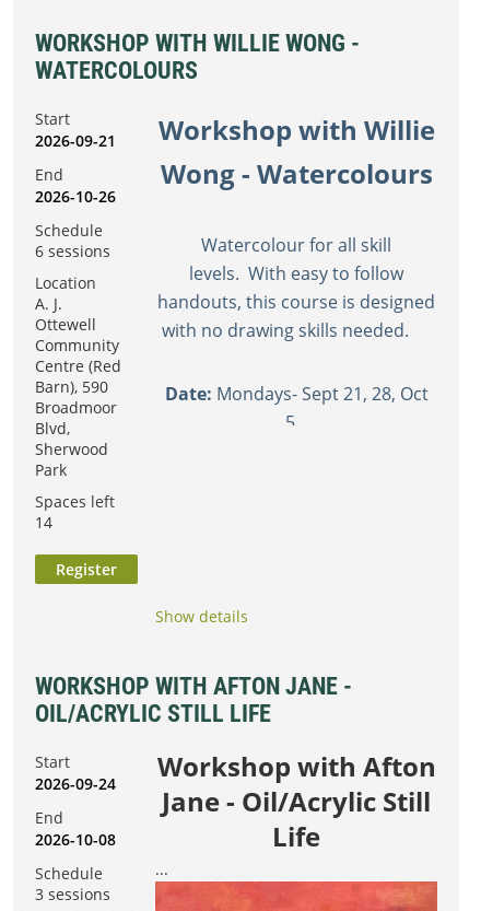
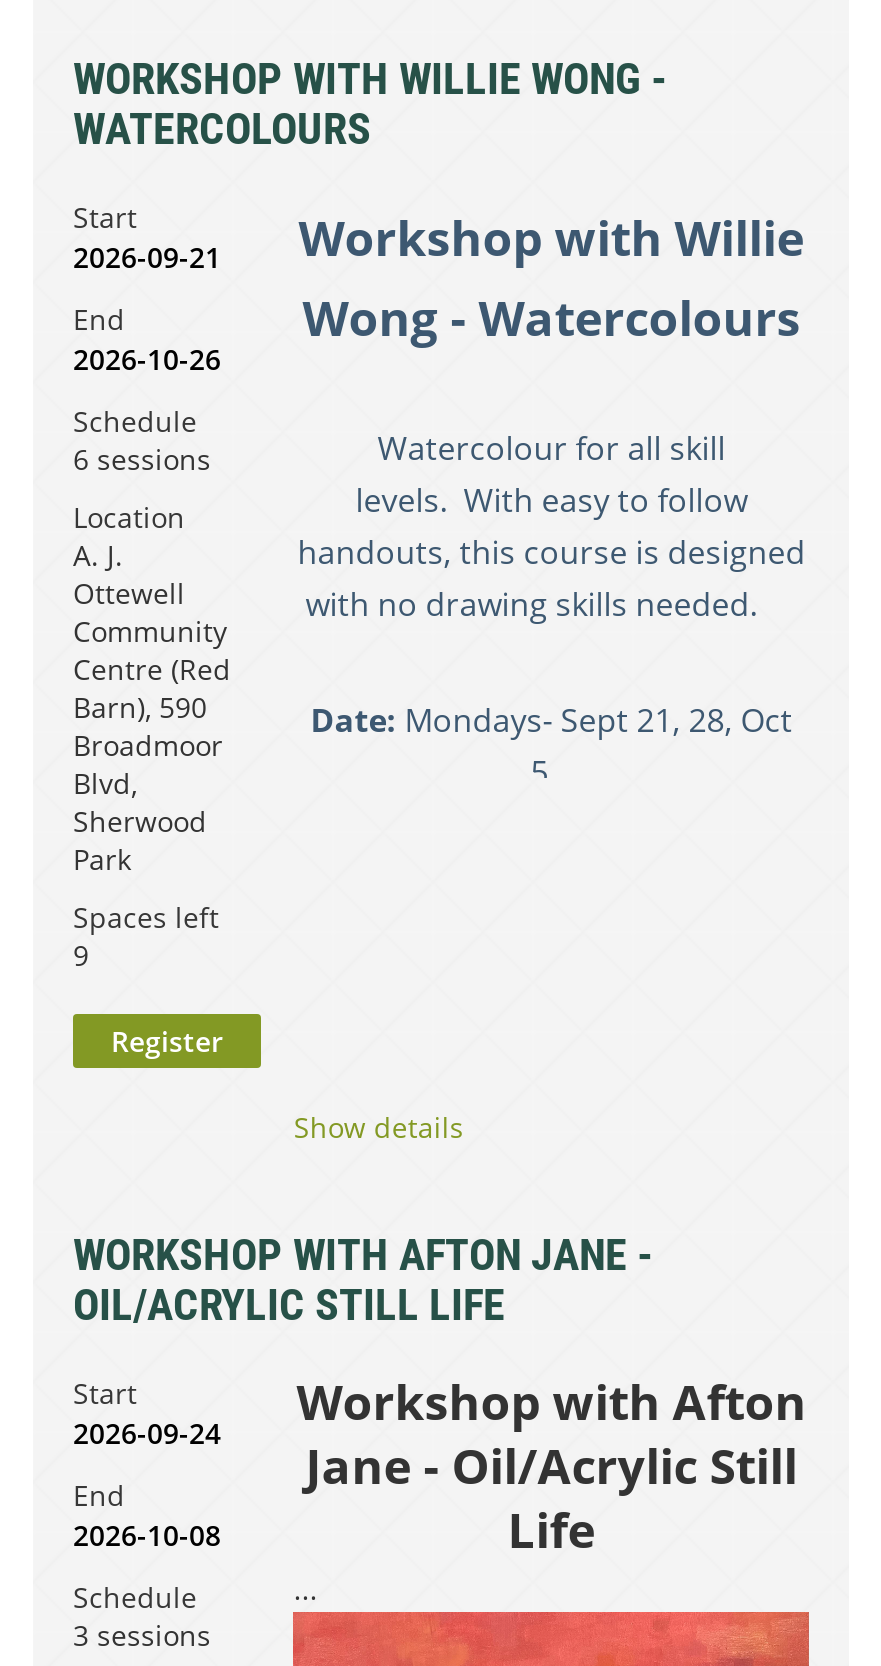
- 14
+ 9
